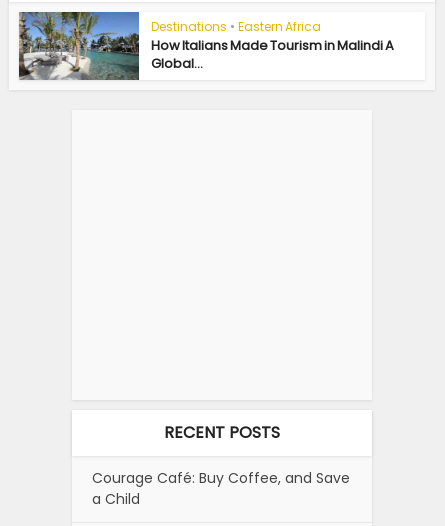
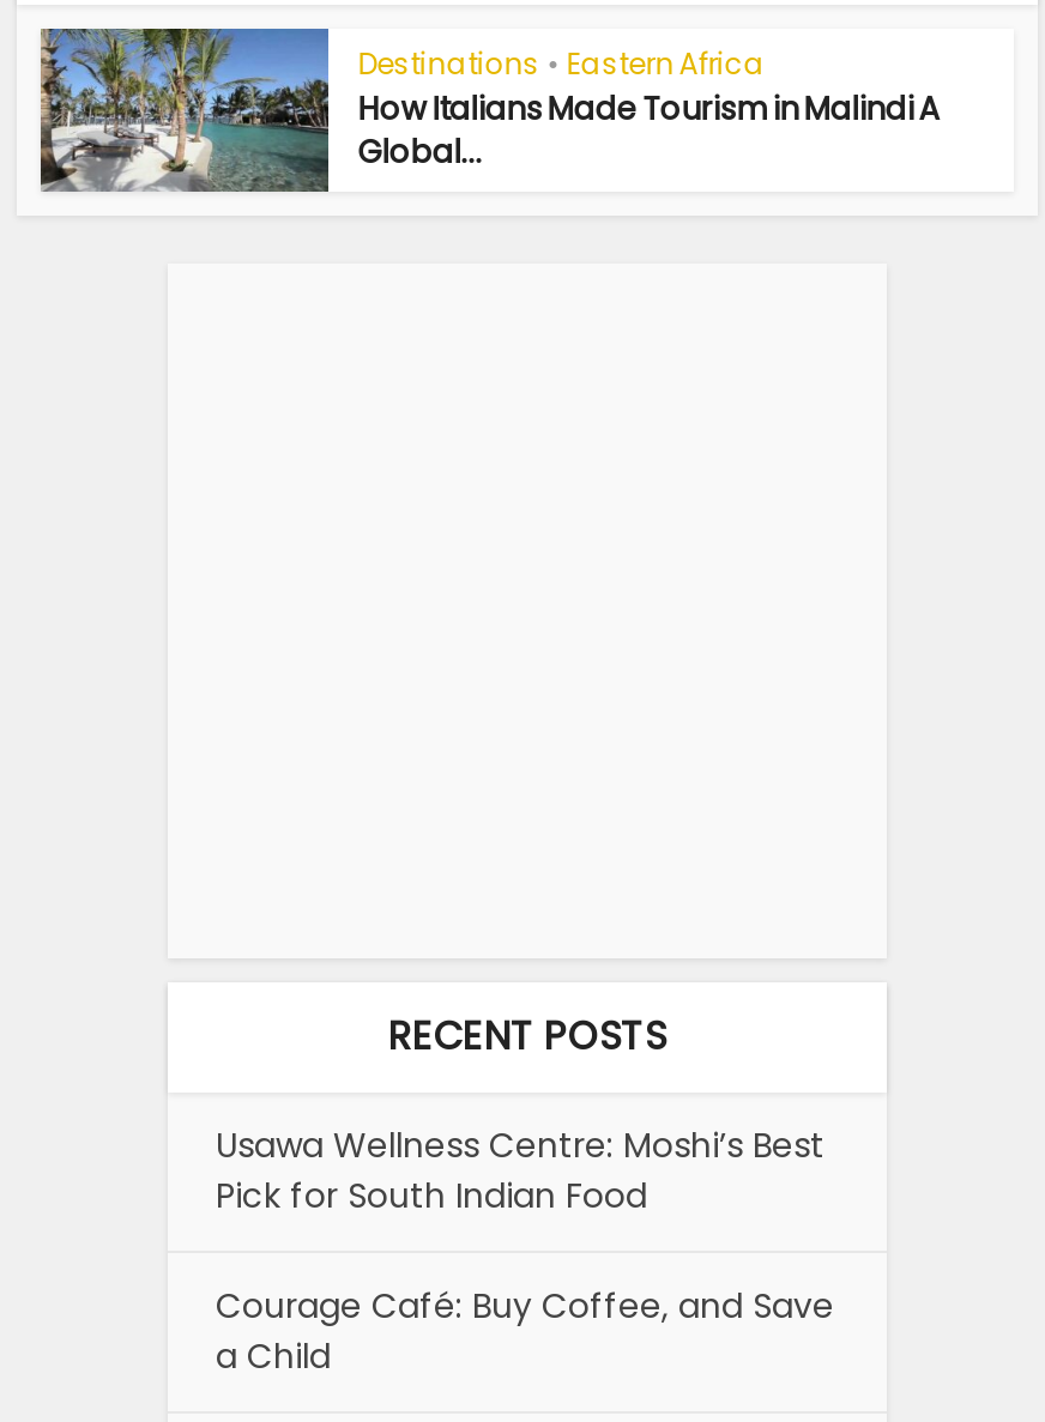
+ Usawa Wellness Centre: Moshi’s Best
+ Pick for South Indian Food
